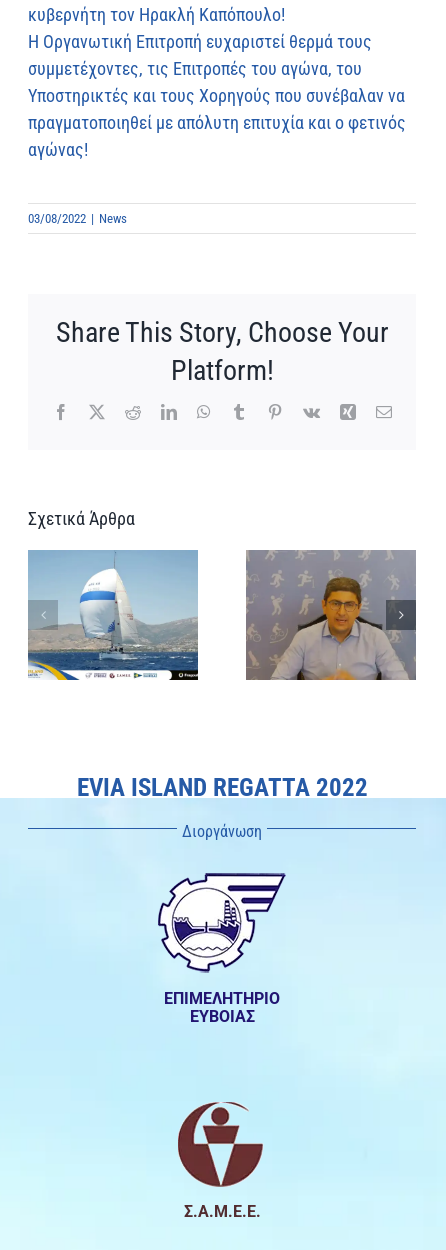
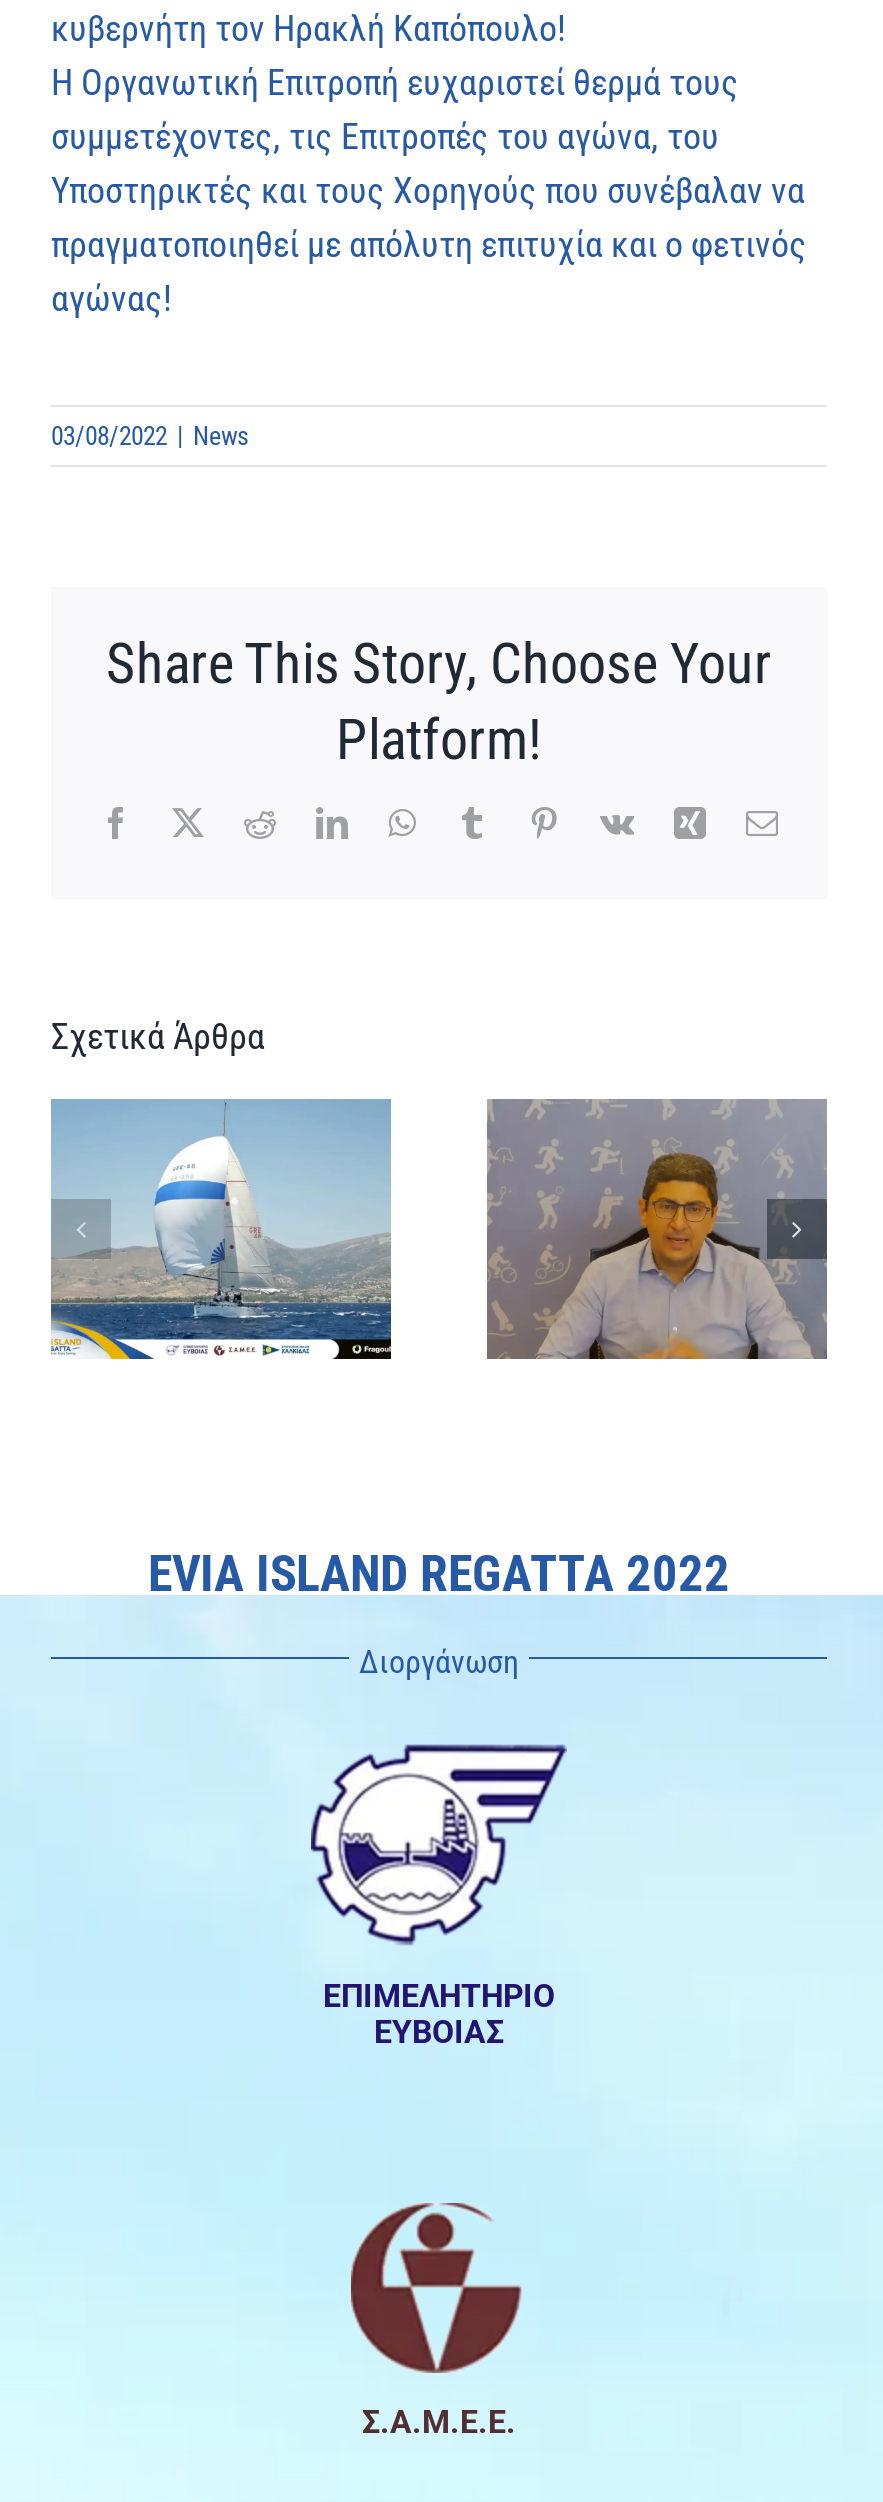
- [image]
+ [image]
